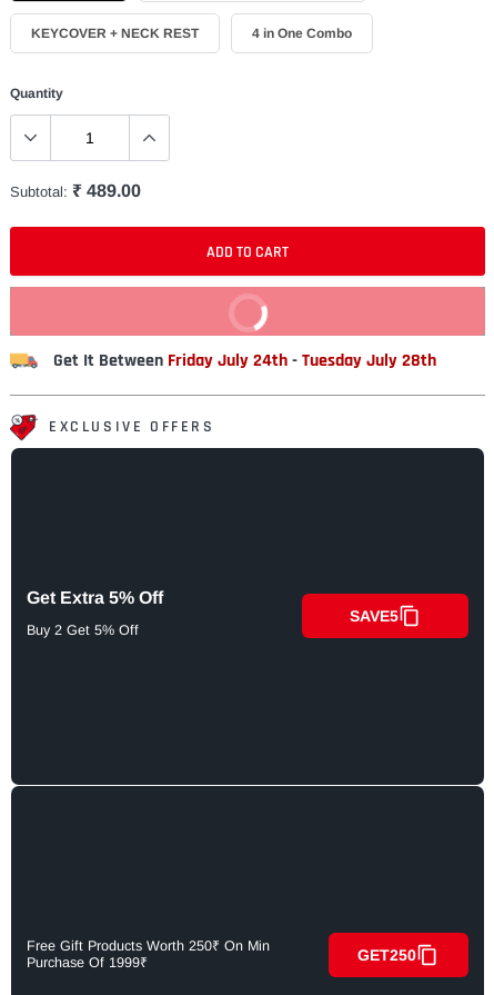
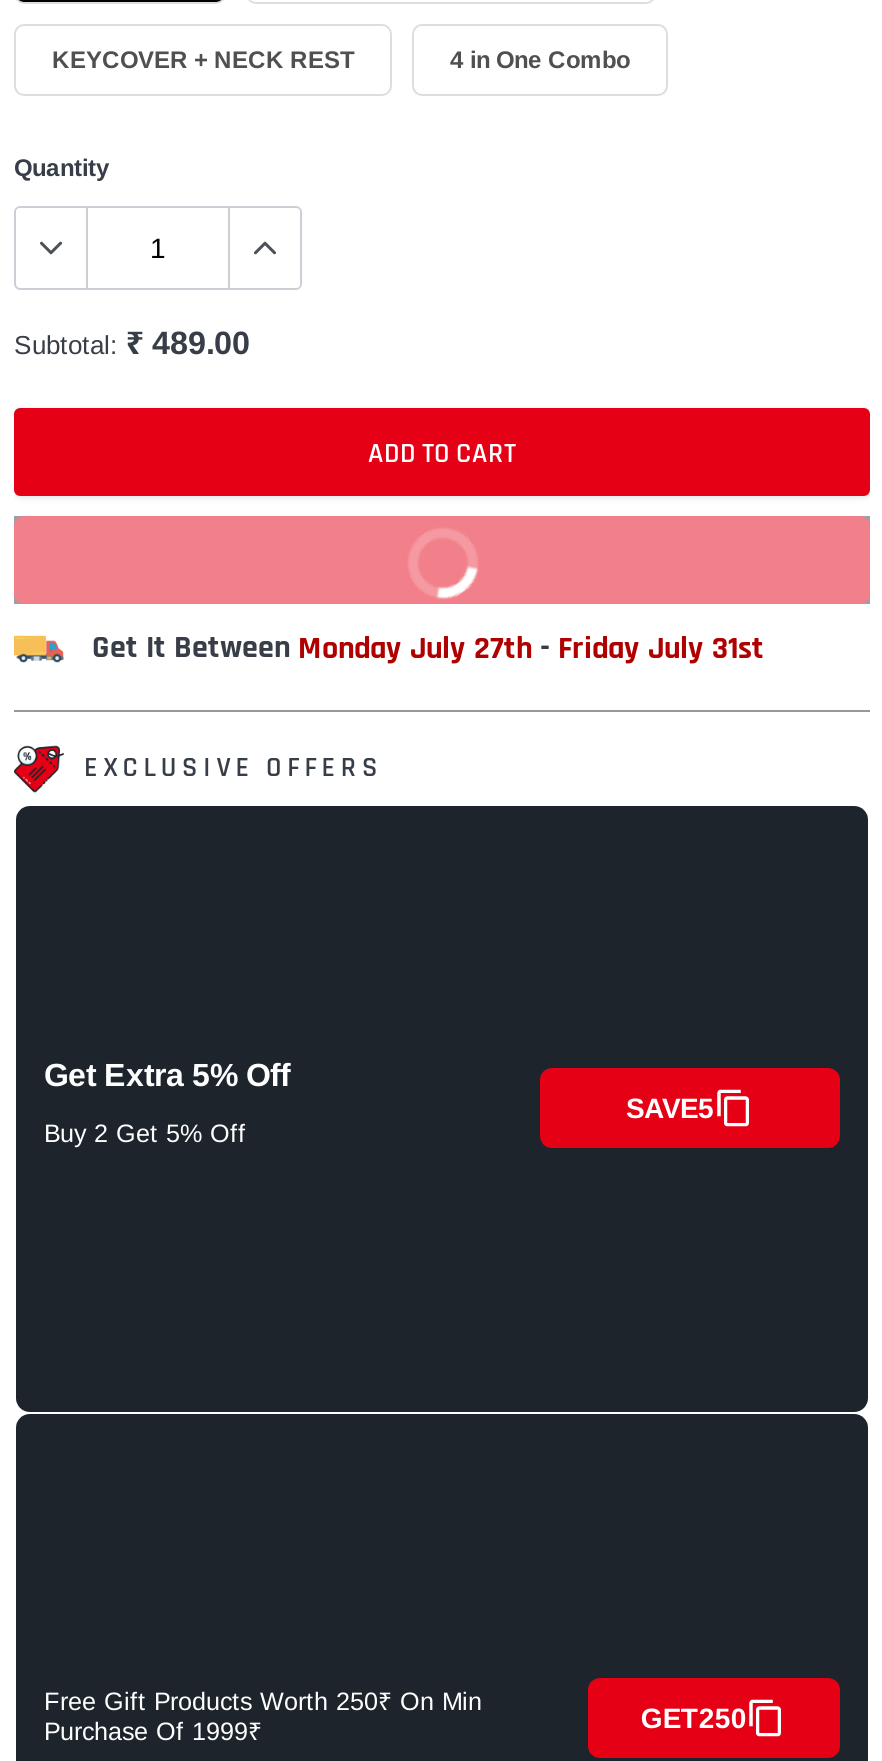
- Get It Between Friday July 24th - Tuesday July 28th
+ Get It Between Monday July 27th - Friday July 31st
